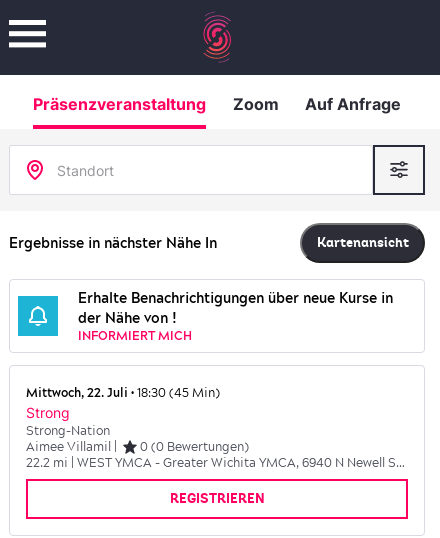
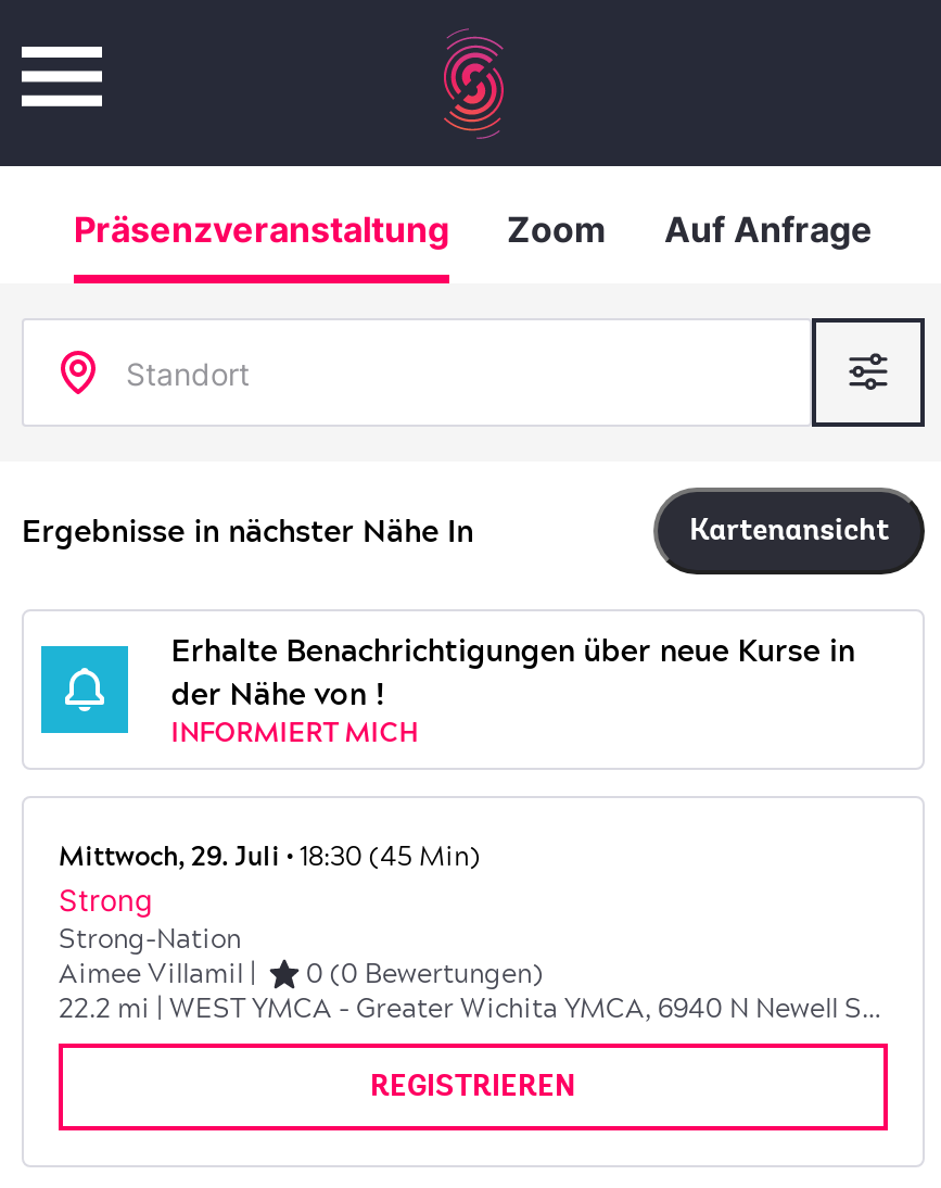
- Mittwoch, 22. Juli • 18:30 (45 Min)
+ Mittwoch, 29. Juli • 18:30 (45 Min)
